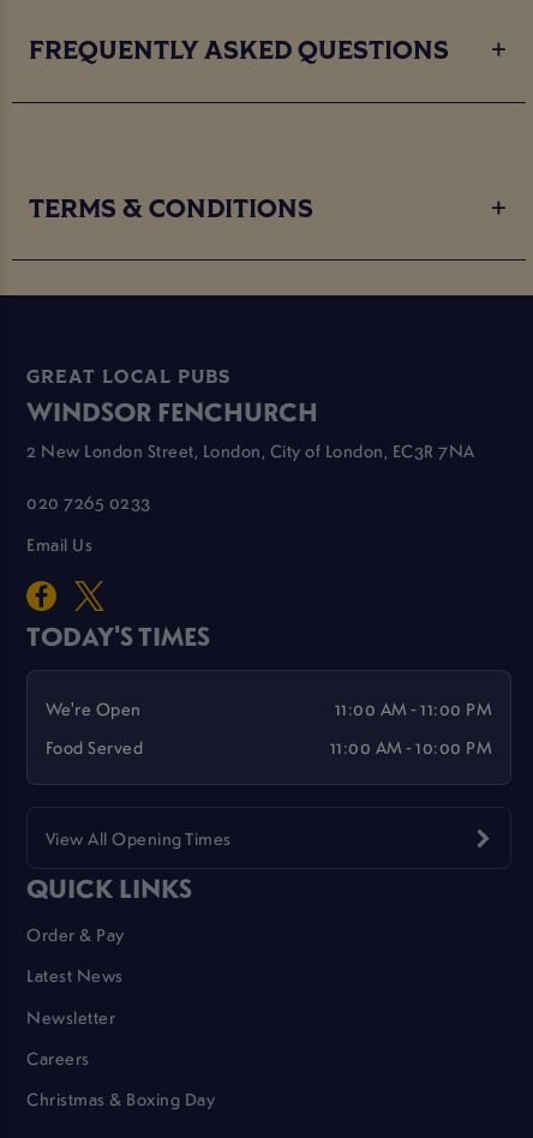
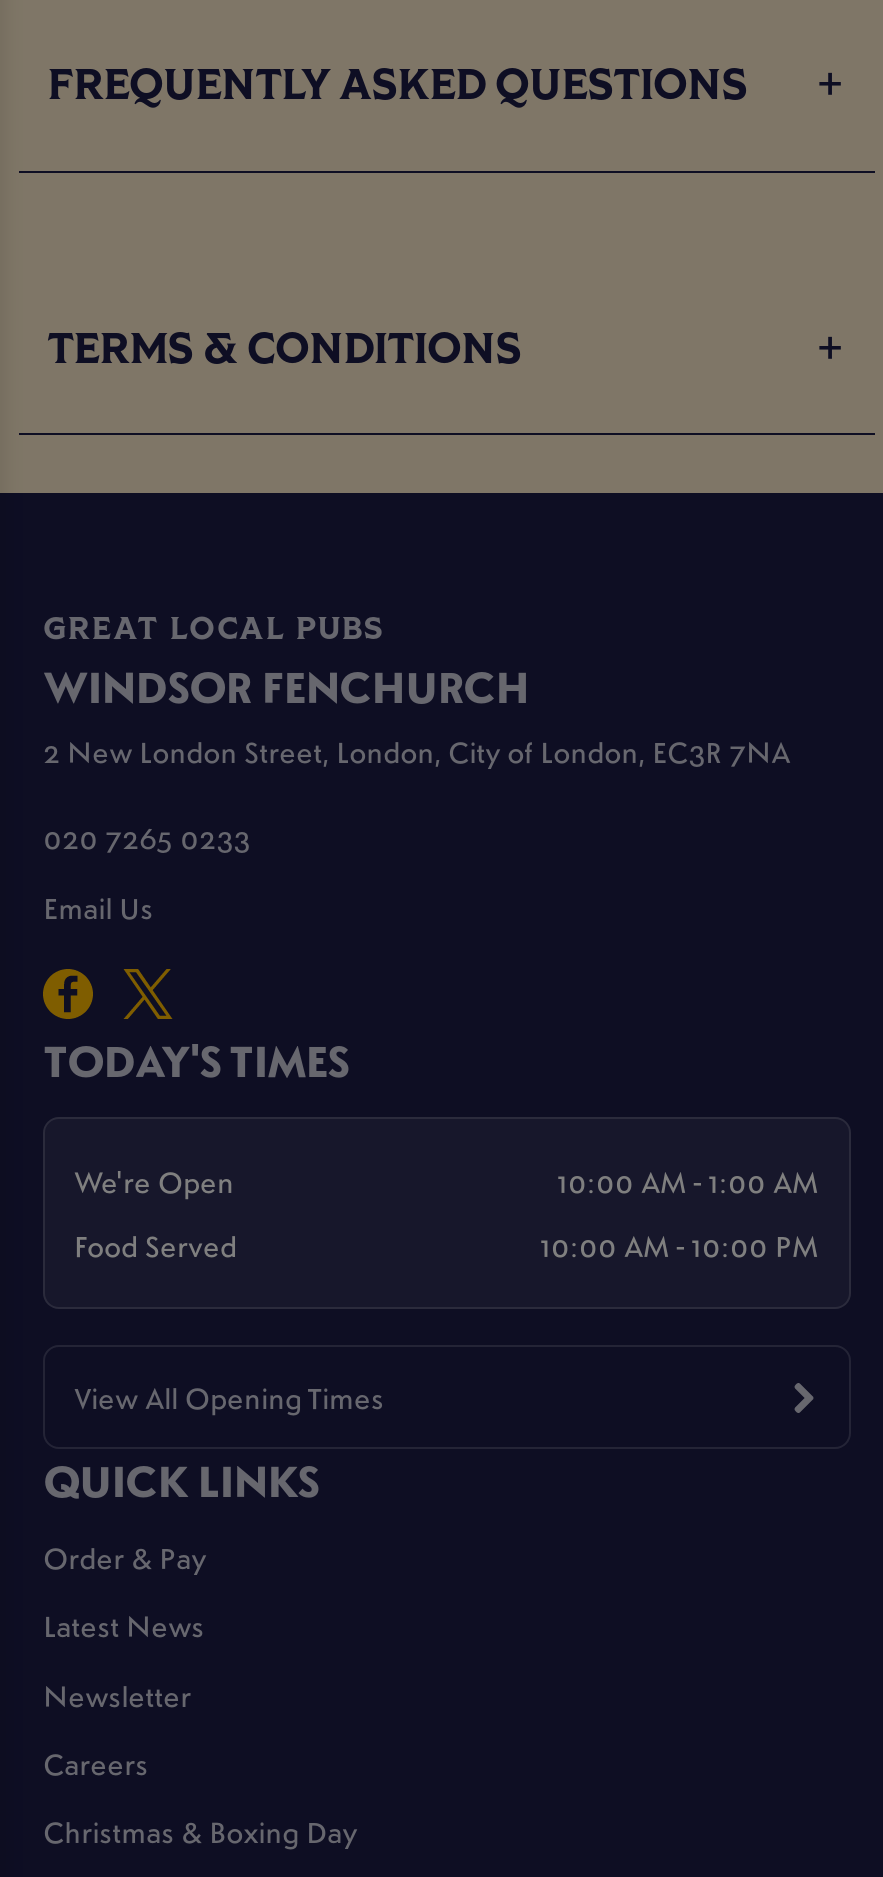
- 11:00 AM - 11:00 PM
+ 10:00 AM - 1:00 AM

- 11:00 AM - 10:00 PM
+ 10:00 AM - 10:00 PM
